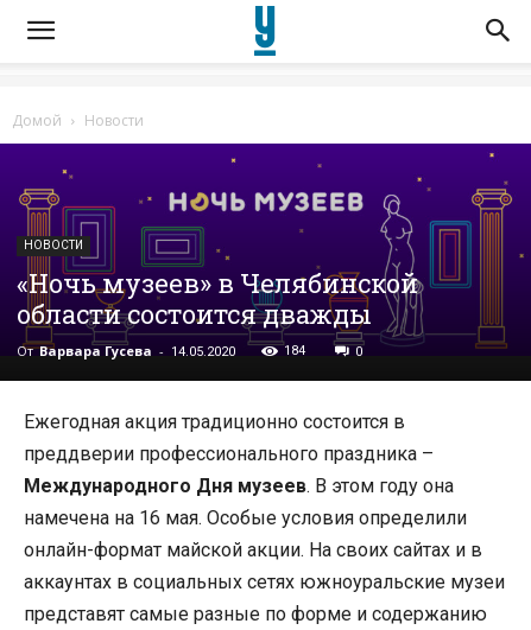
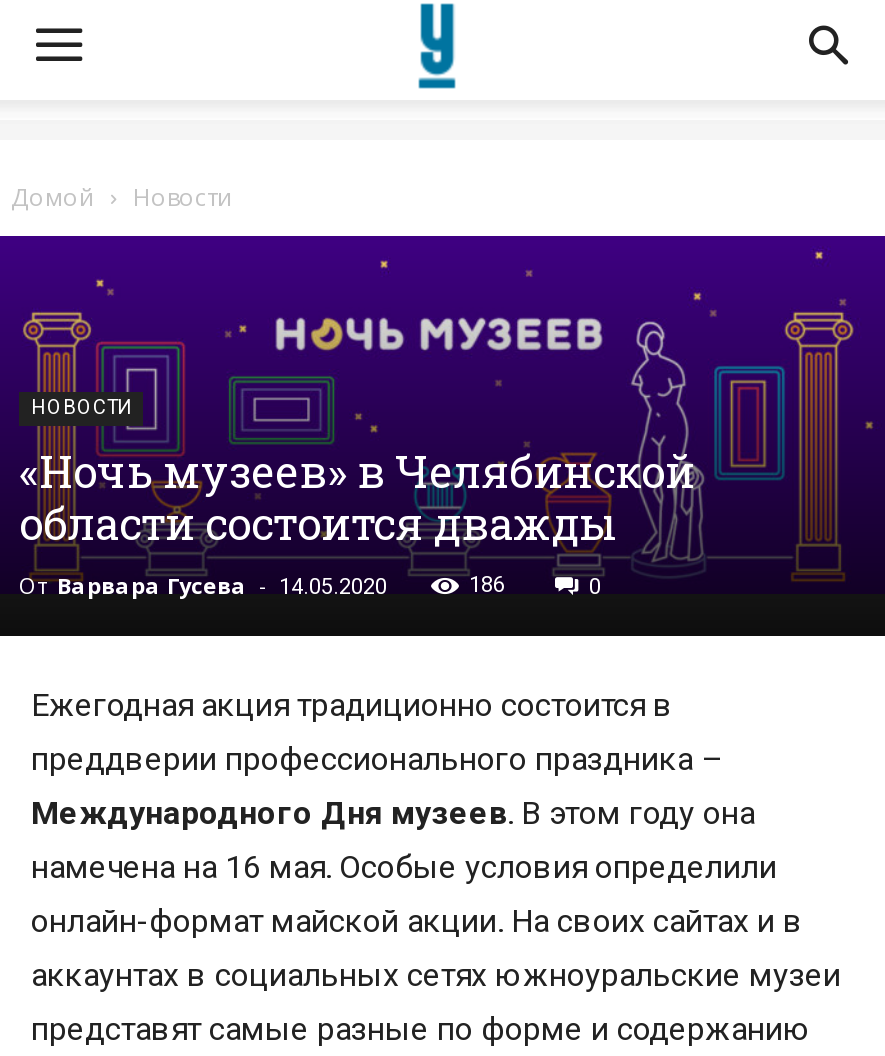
- 184
+ 186
